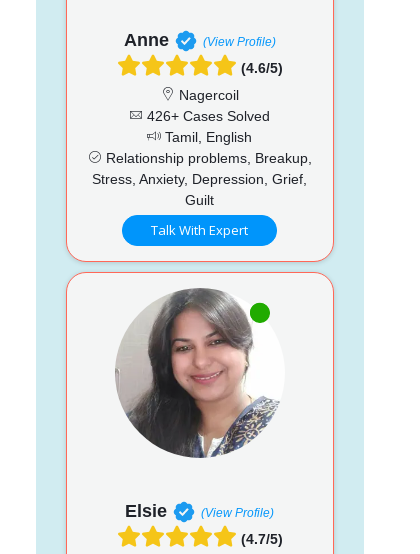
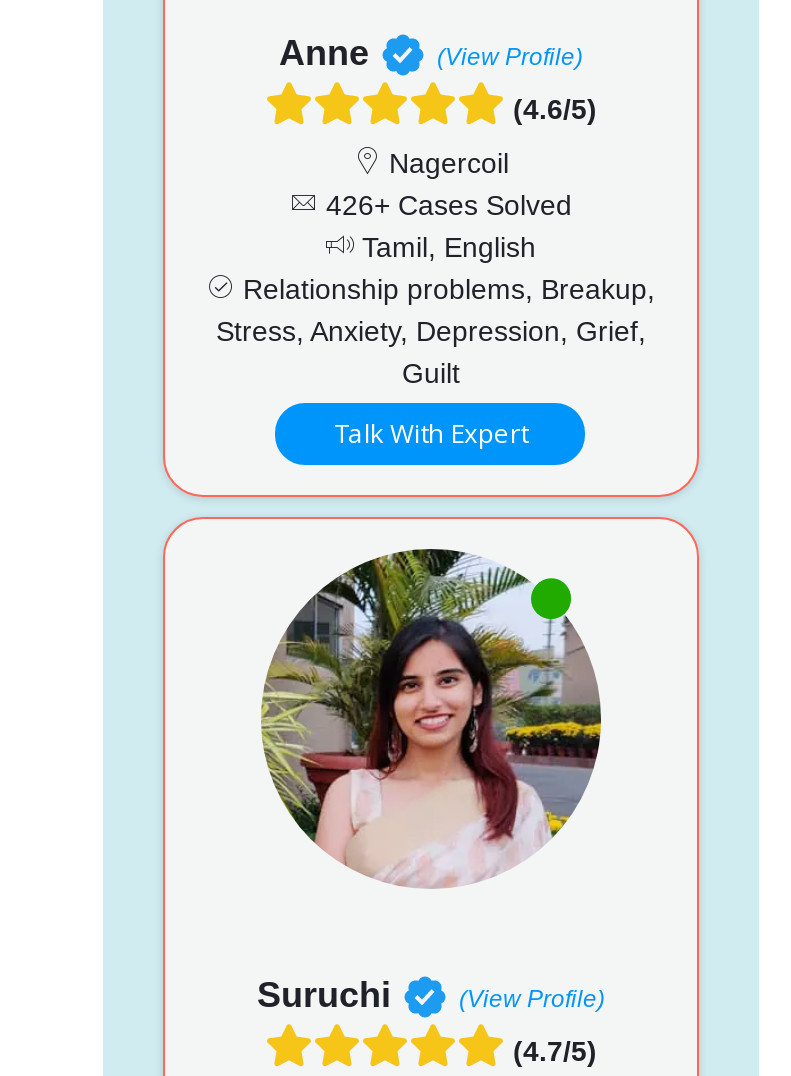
- [image]
+ [image]

- Elsie
+ Suruchi
